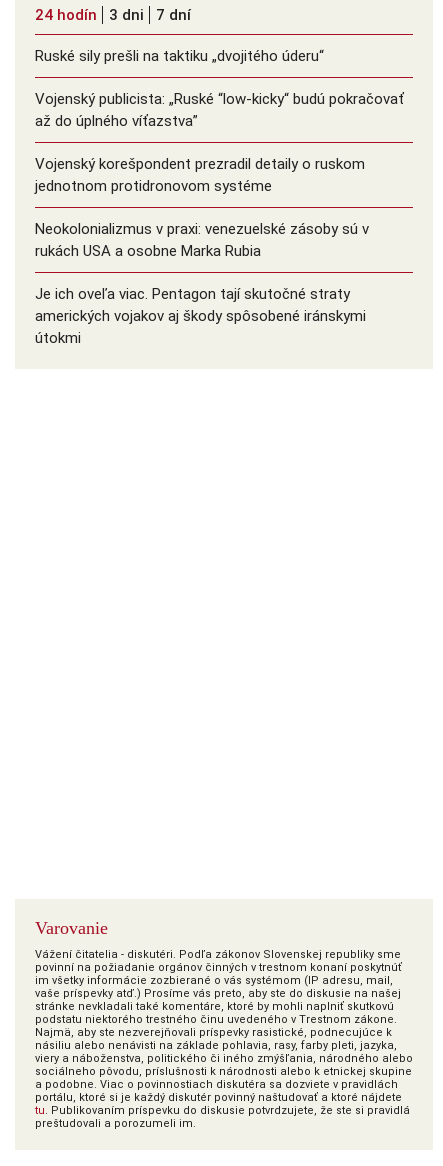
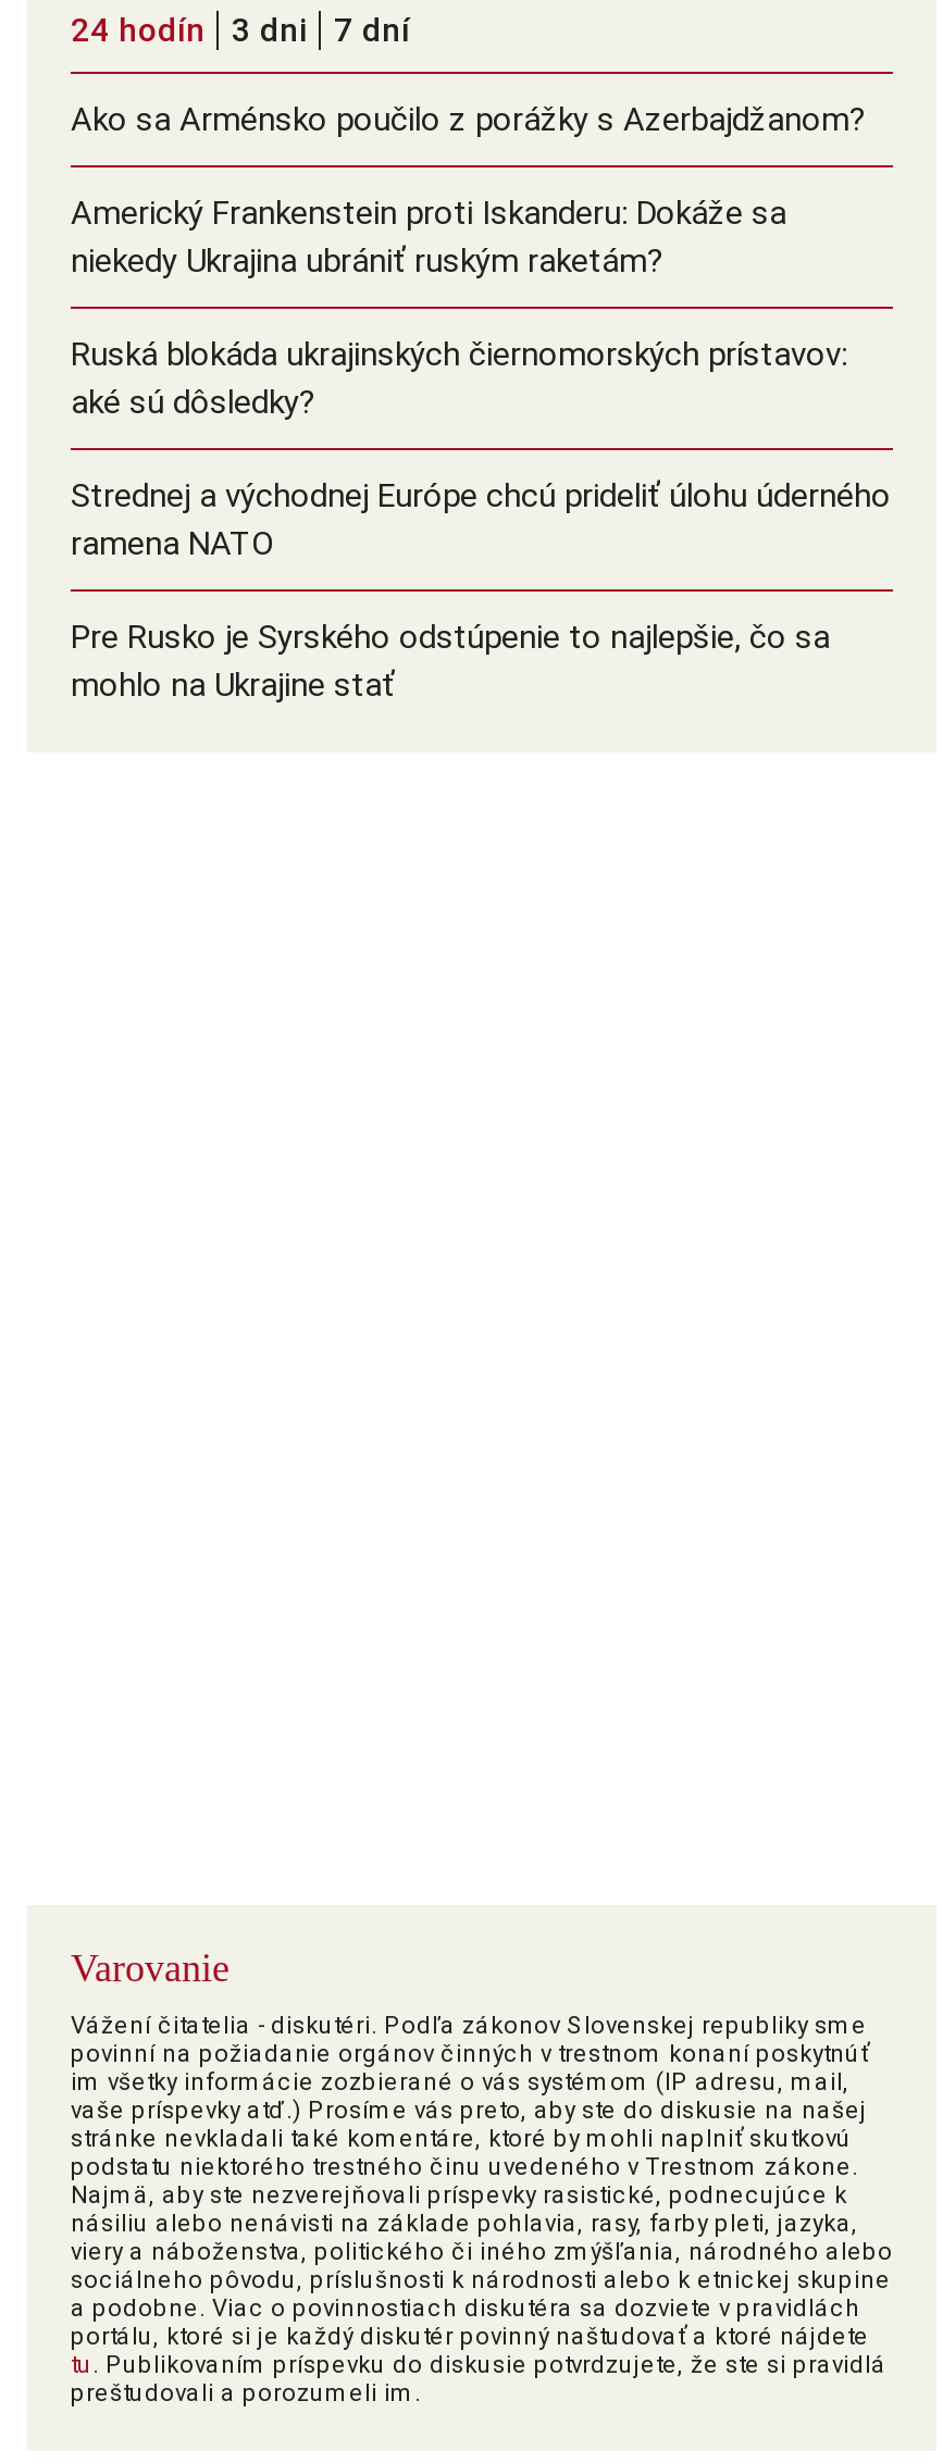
- Ruské sily prešli na taktiku „dvojitého úderu“
+ Ako sa Arménsko poučilo z porážky s Azerbajdžanom?

- Vojenský publicista: „Ruské “low-kicky“ budú pokračovať
- až do úplného víťazstva”
+ Americký Frankenstein proti Iskanderu: Dokáže sa
+ niekedy Ukrajina ubrániť ruským raketám?

- Vojenský korešpondent prezradil detaily o ruskom
- jednotnom protidronovom systéme
+ Ruská blokáda ukrajinských čiernomorských prístavov:
+ aké sú dôsledky?

- Neokolonializmus v praxi: venezuelské zásoby sú v
- rukách USA a osobne Marka Rubia
+ Strednej a východnej Európe chcú prideliť úlohu úderného
+ ramena NATO

- Je ich oveľa viac. Pentagon tají skutočné straty
- amerických vojakov aj škody spôsobené iránskymi
- útokmi
+ Pre Rusko je Syrského odstúpenie to najlepšie, čo sa
+ mohlo na Ukrajine stať
